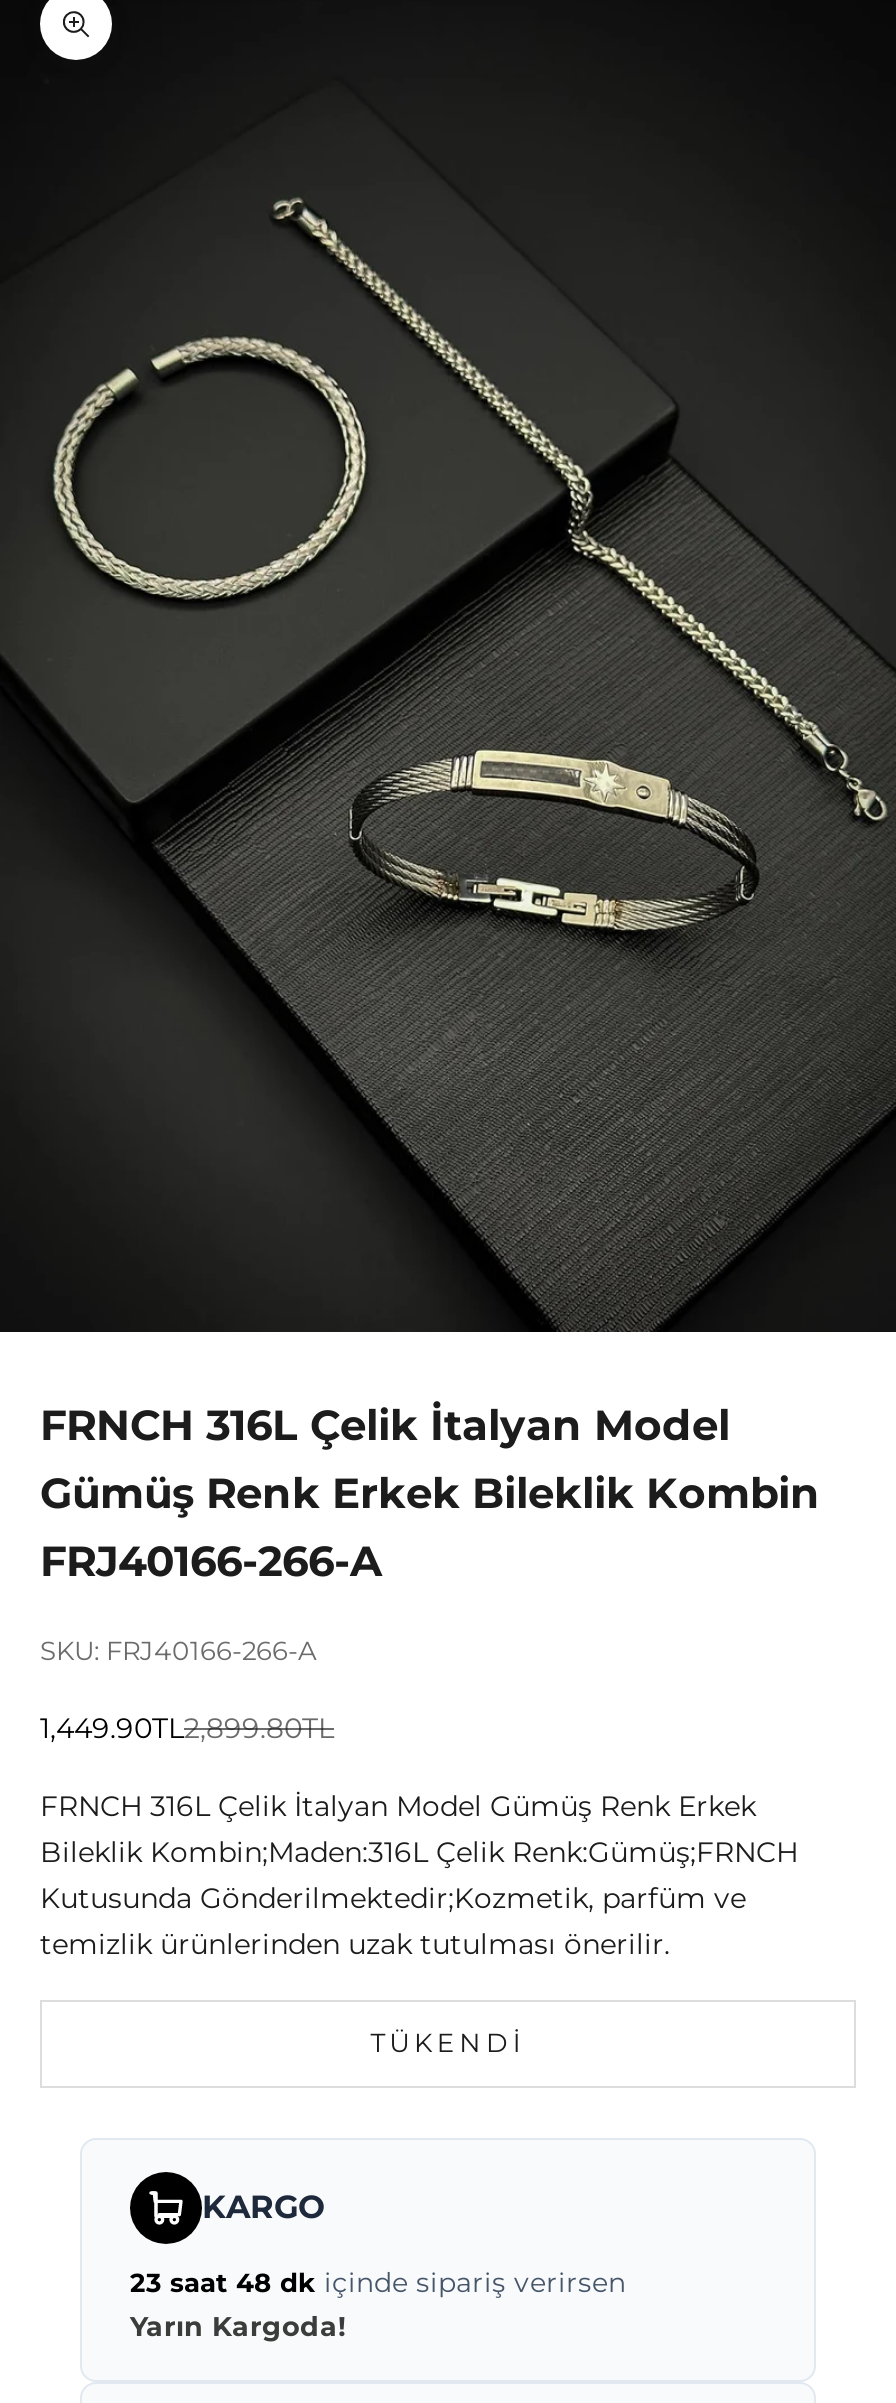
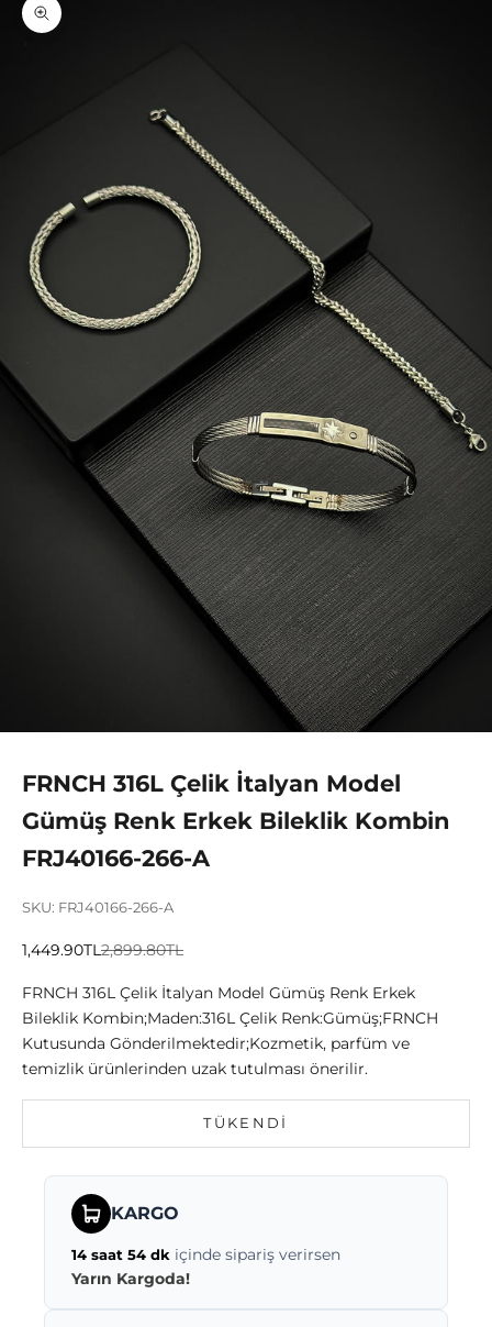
- 23 saat 48 dk içinde sipariş verirsen
+ 14 saat 54 dk içinde sipariş verirsen
